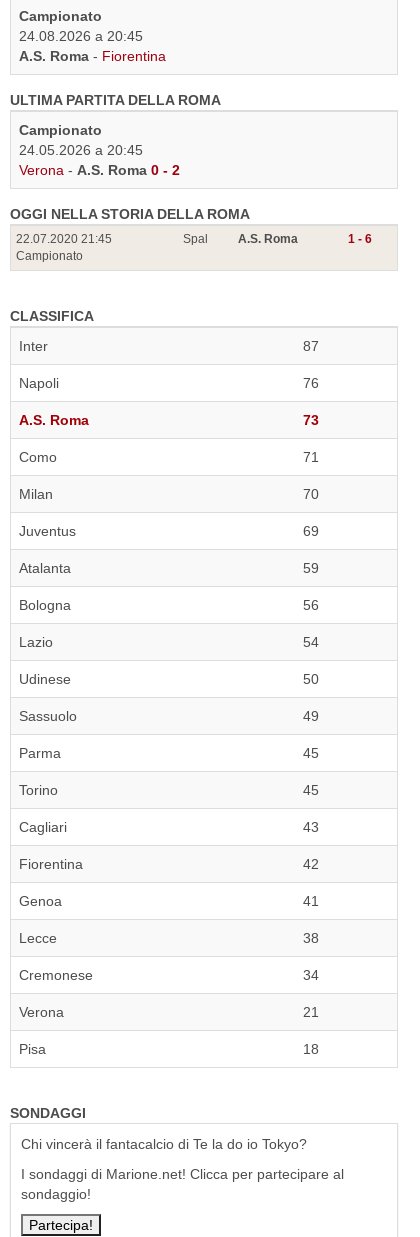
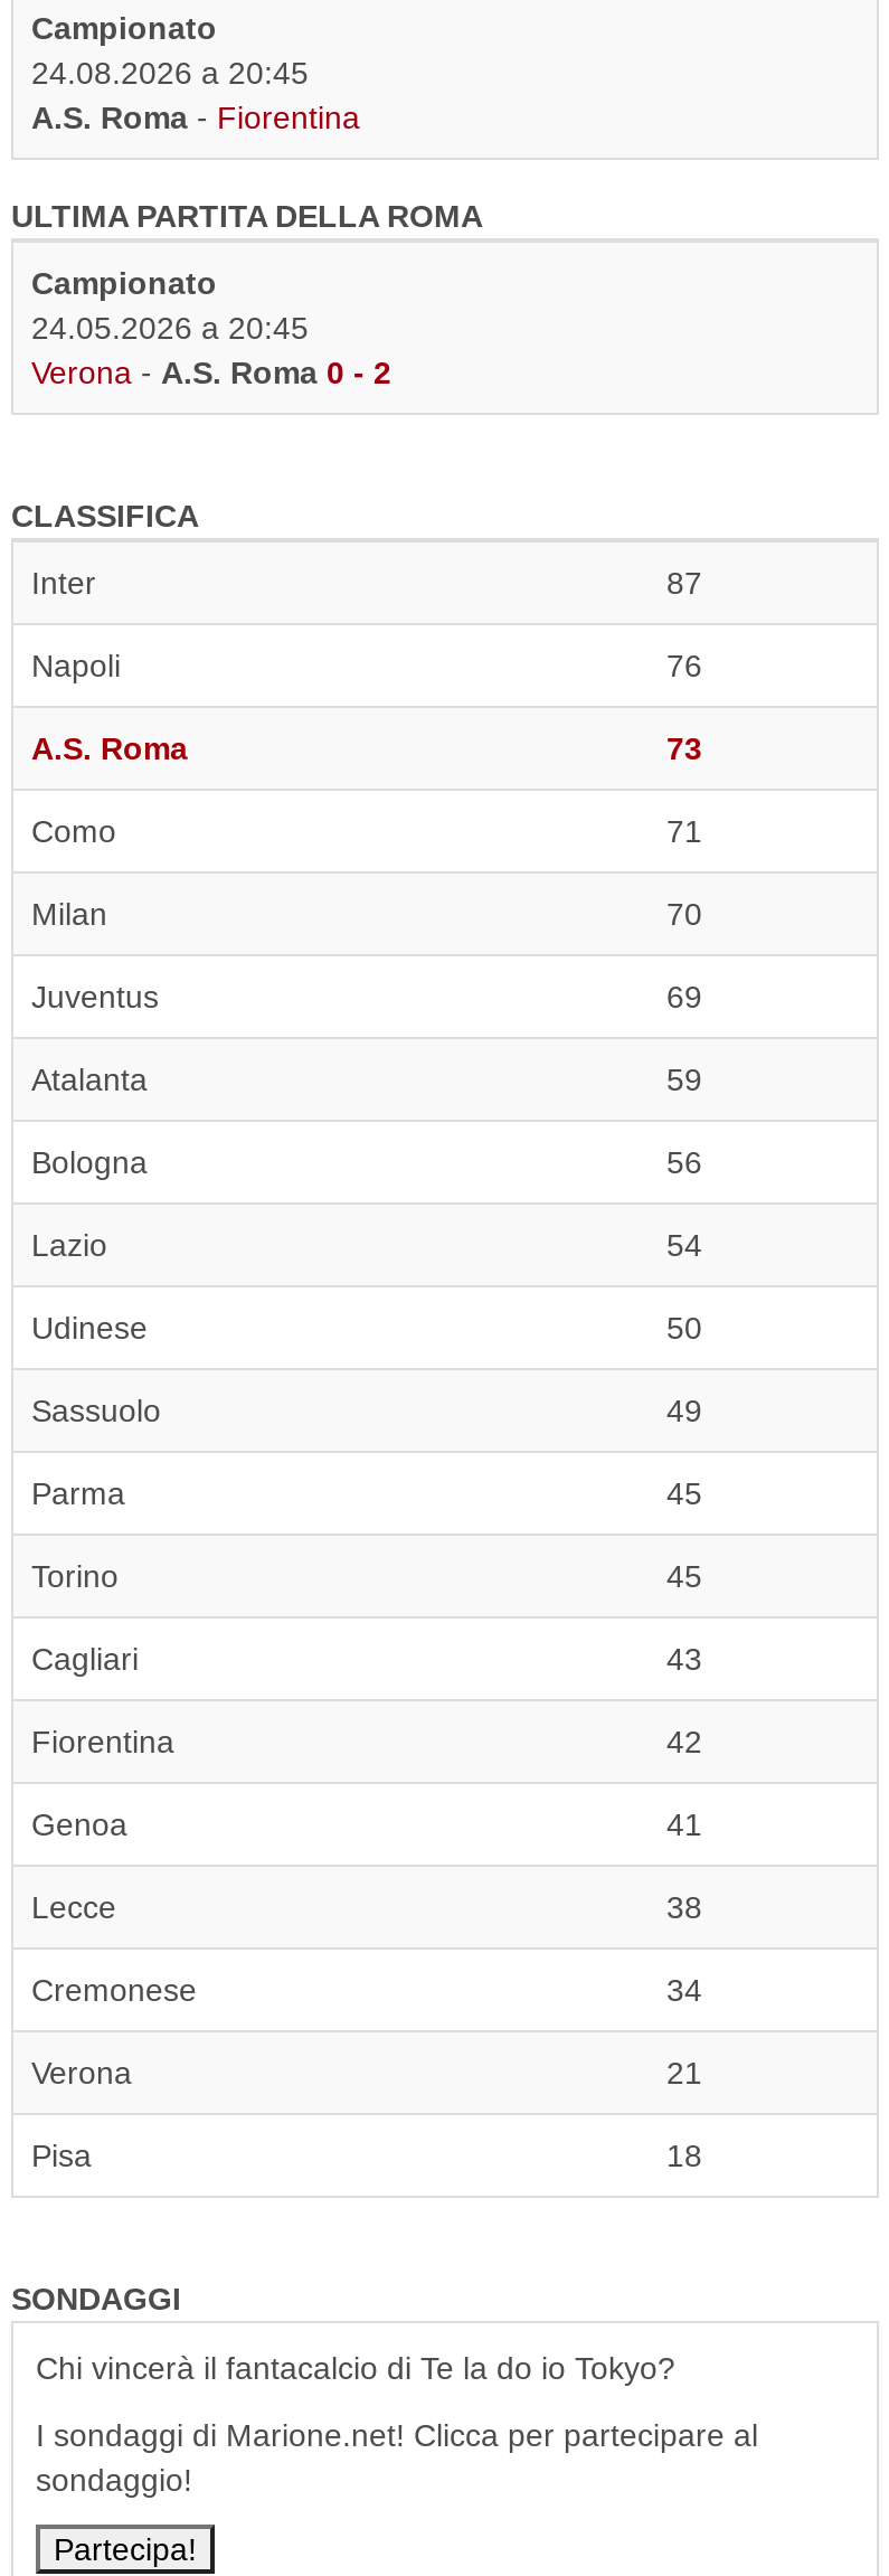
- OGGI NELLA STORIA DELLA ROMA
- 22.07.2020 21:45
- Campionato

- Spal
- A.S. Roma
- 1 - 6
